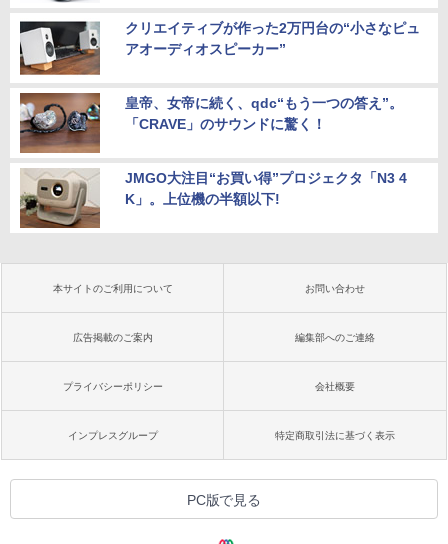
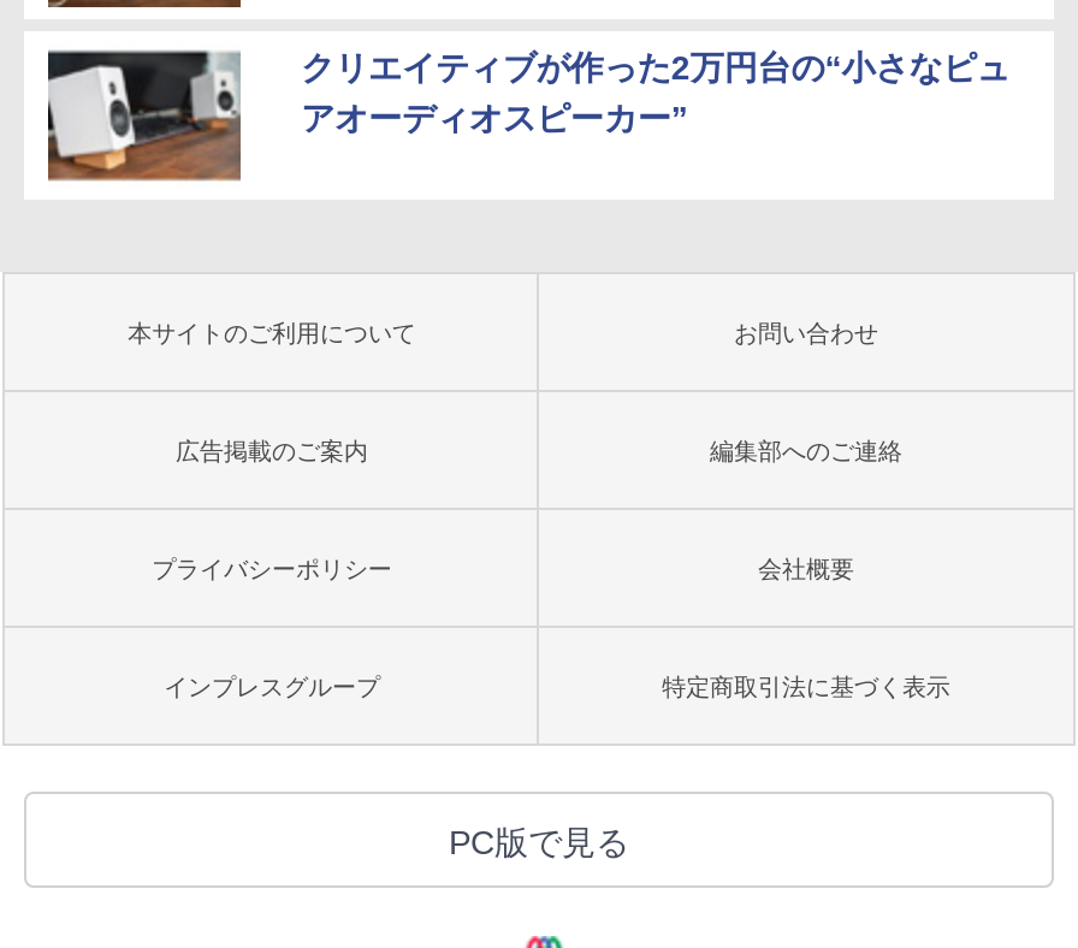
- [image]
- 皇帝、女帝に続く、qdc“もう一つの答え”。
- 「CRAVE」のサウンドに驚く！
- JMGO大注目“お買い得”プロジェクタ「N3 4
- K」。上位機の半額以下!

- [image]
